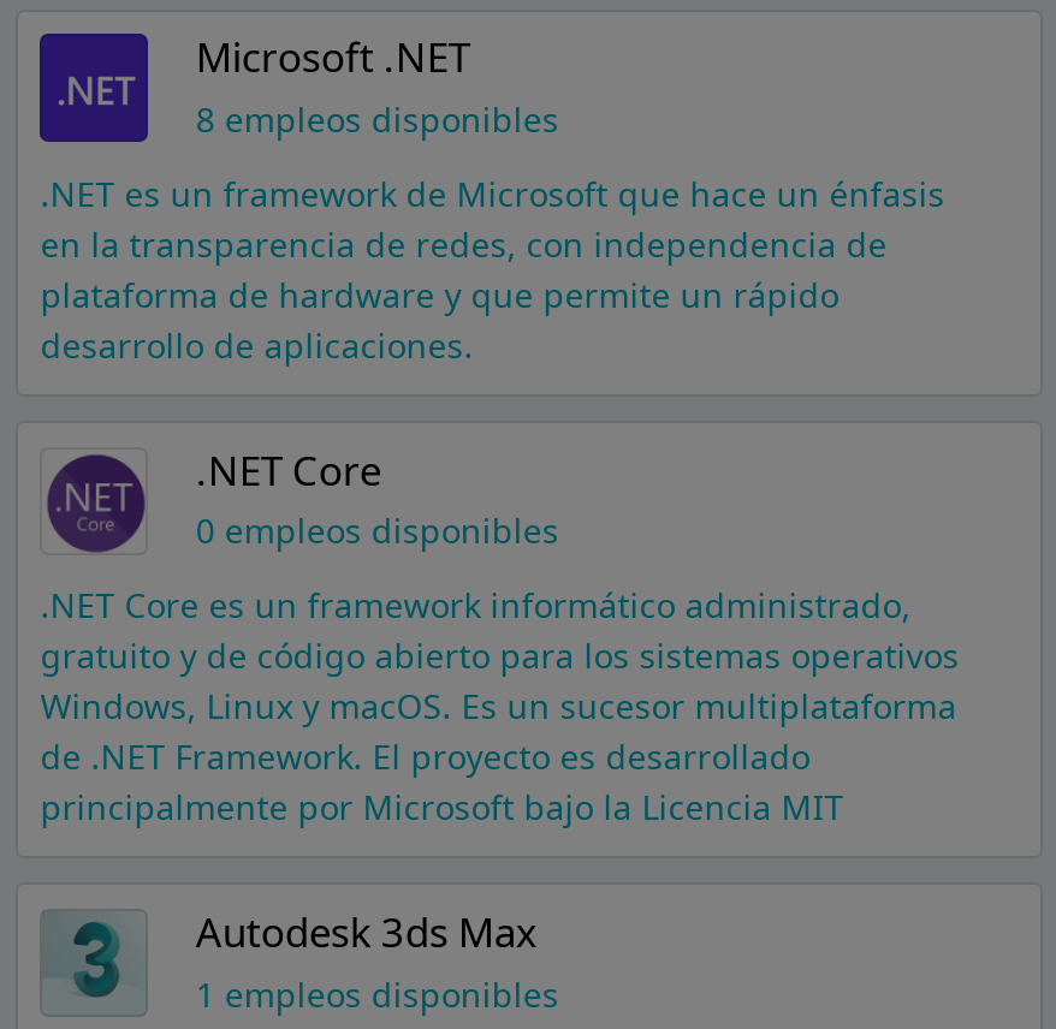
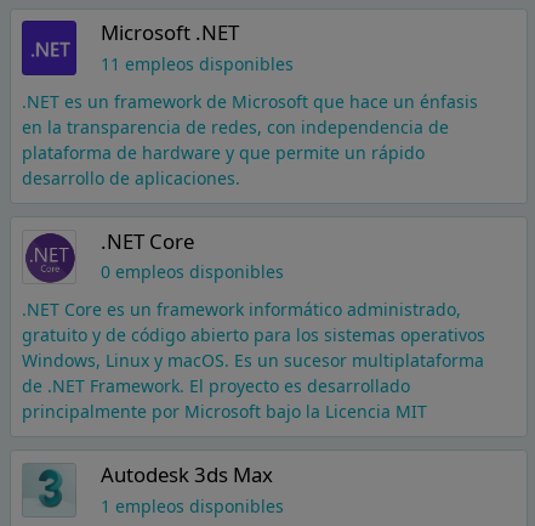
- 8 empleos disponibles
+ 11 empleos disponibles
